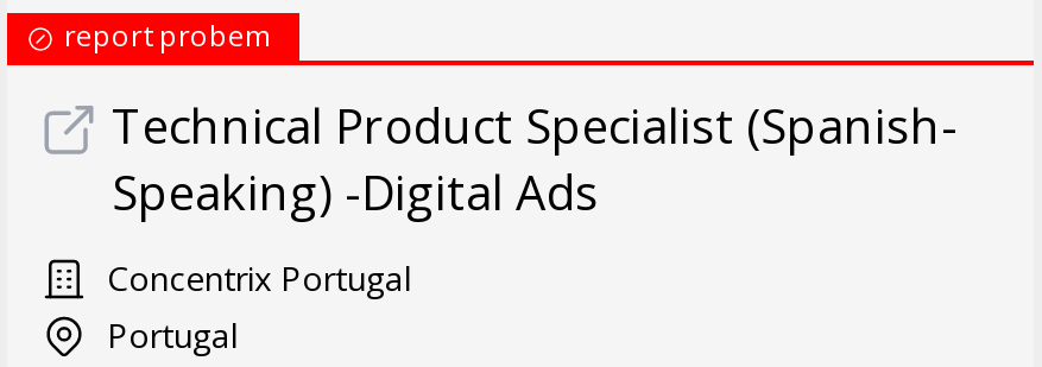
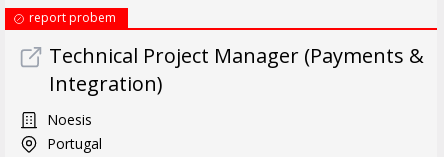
- Technical Product Specialist (Spanish-
- Speaking) -Digital Ads
+ Technical Project Manager (Payments &
+ Integration)

- Concentrix Portugal
+ Noesis
